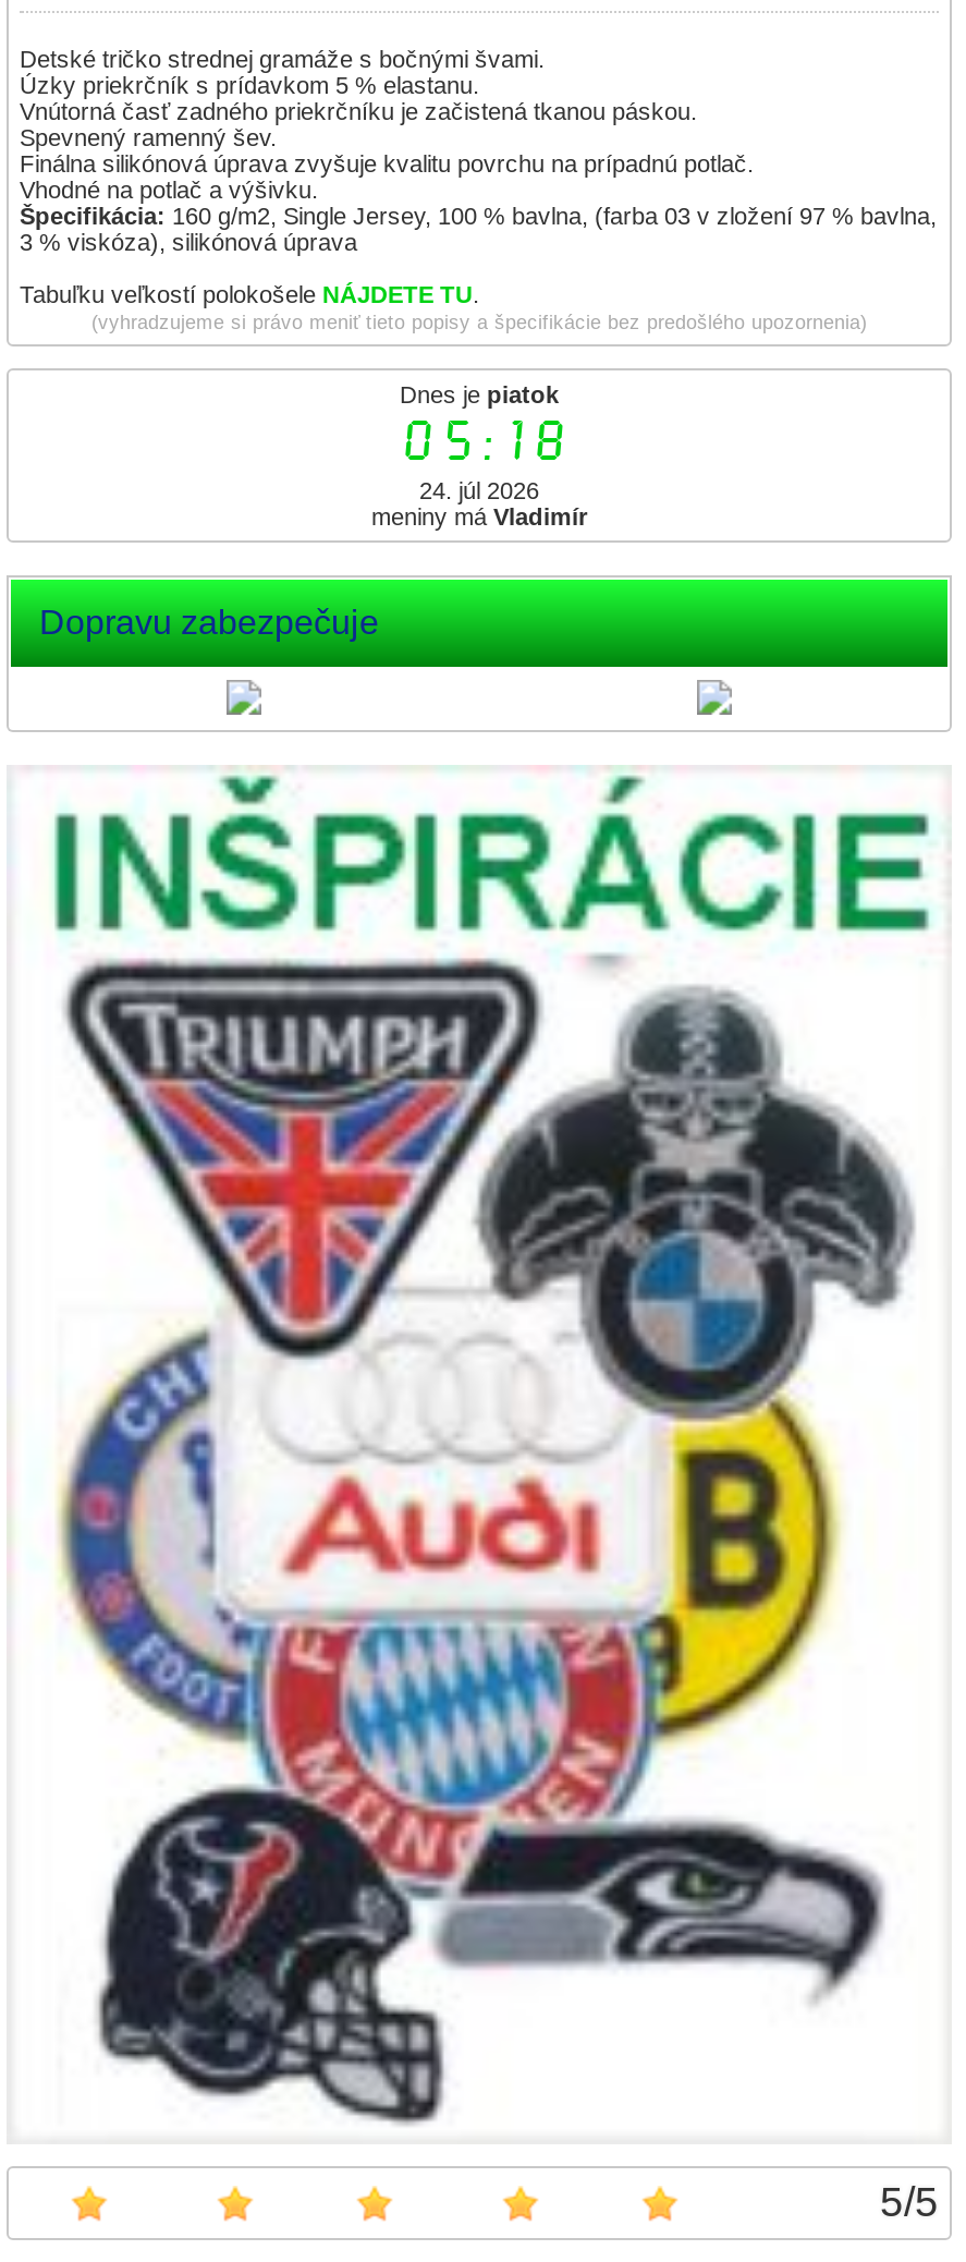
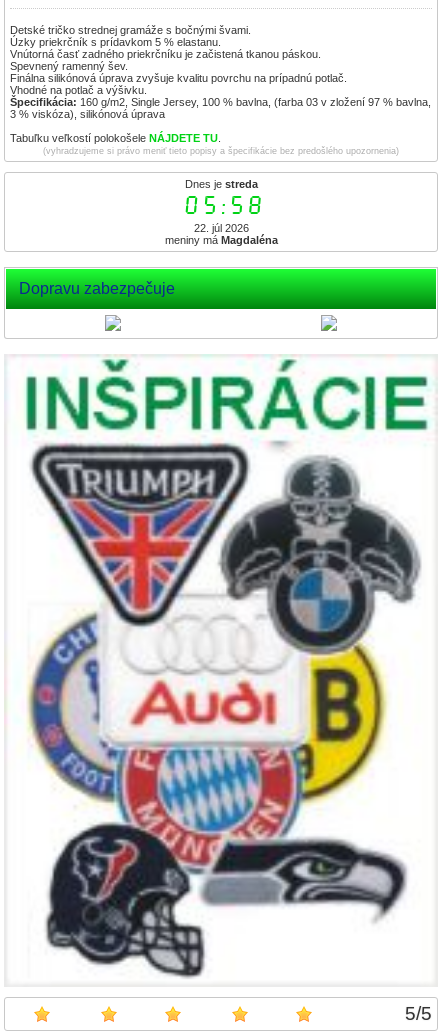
- Dnes je piatok
+ Dnes je streda

- 05:18
+ 05:58

- 24. júl 2026
+ 22. júl 2026

- meniny má Vladimír
+ meniny má Magdaléna
